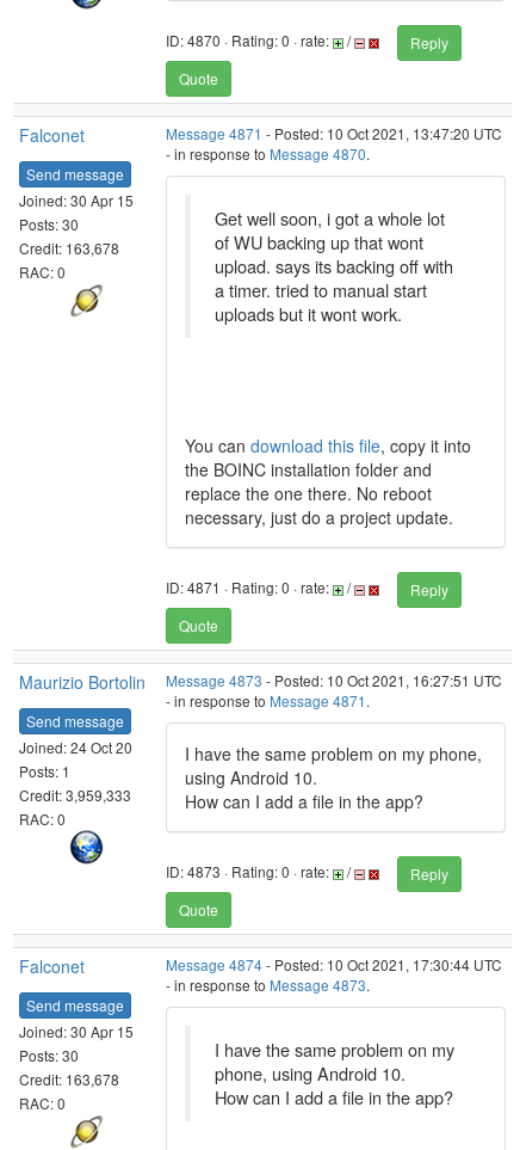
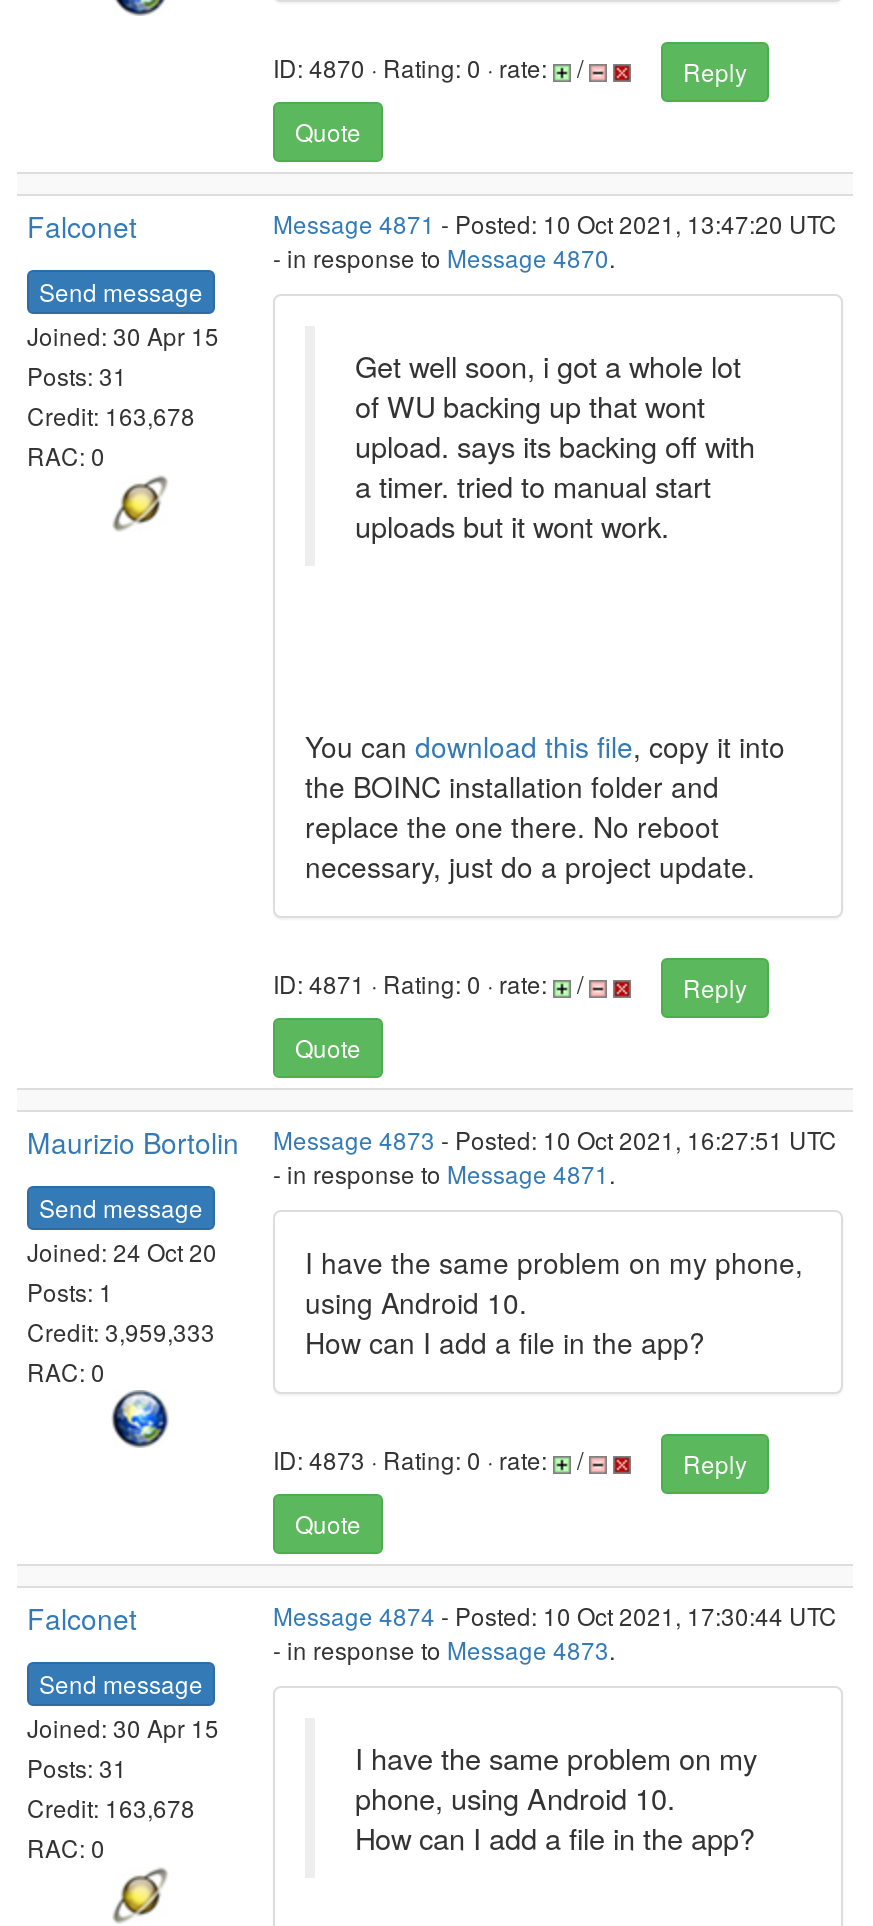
- Posts: 30
+ Posts: 31

- Posts: 30
+ Posts: 31
